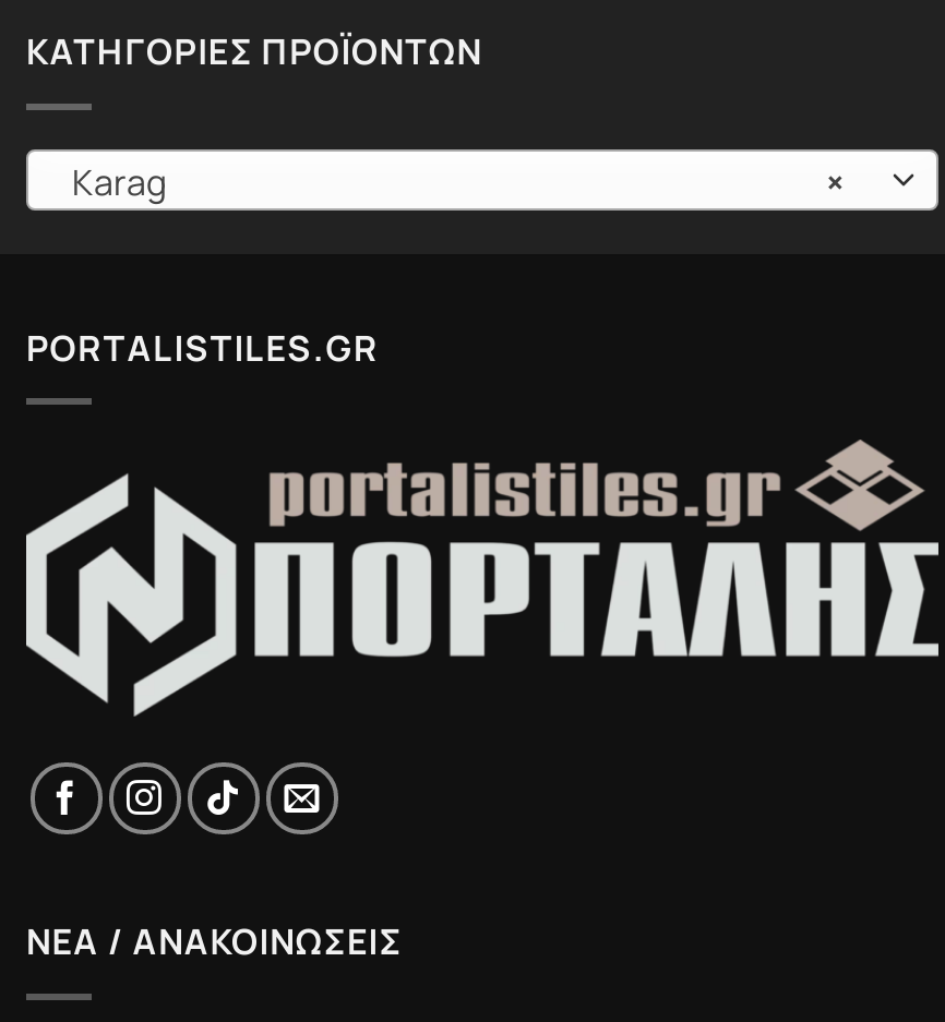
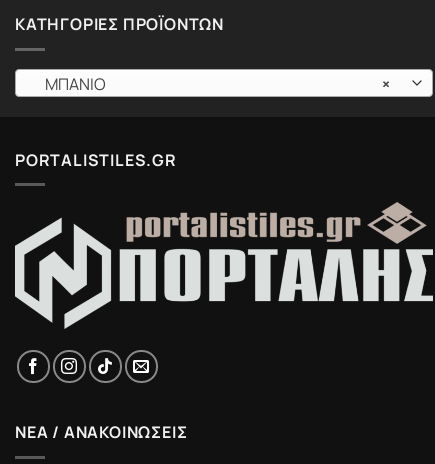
- Karag
+ ΜΠΑΝΙΟ
